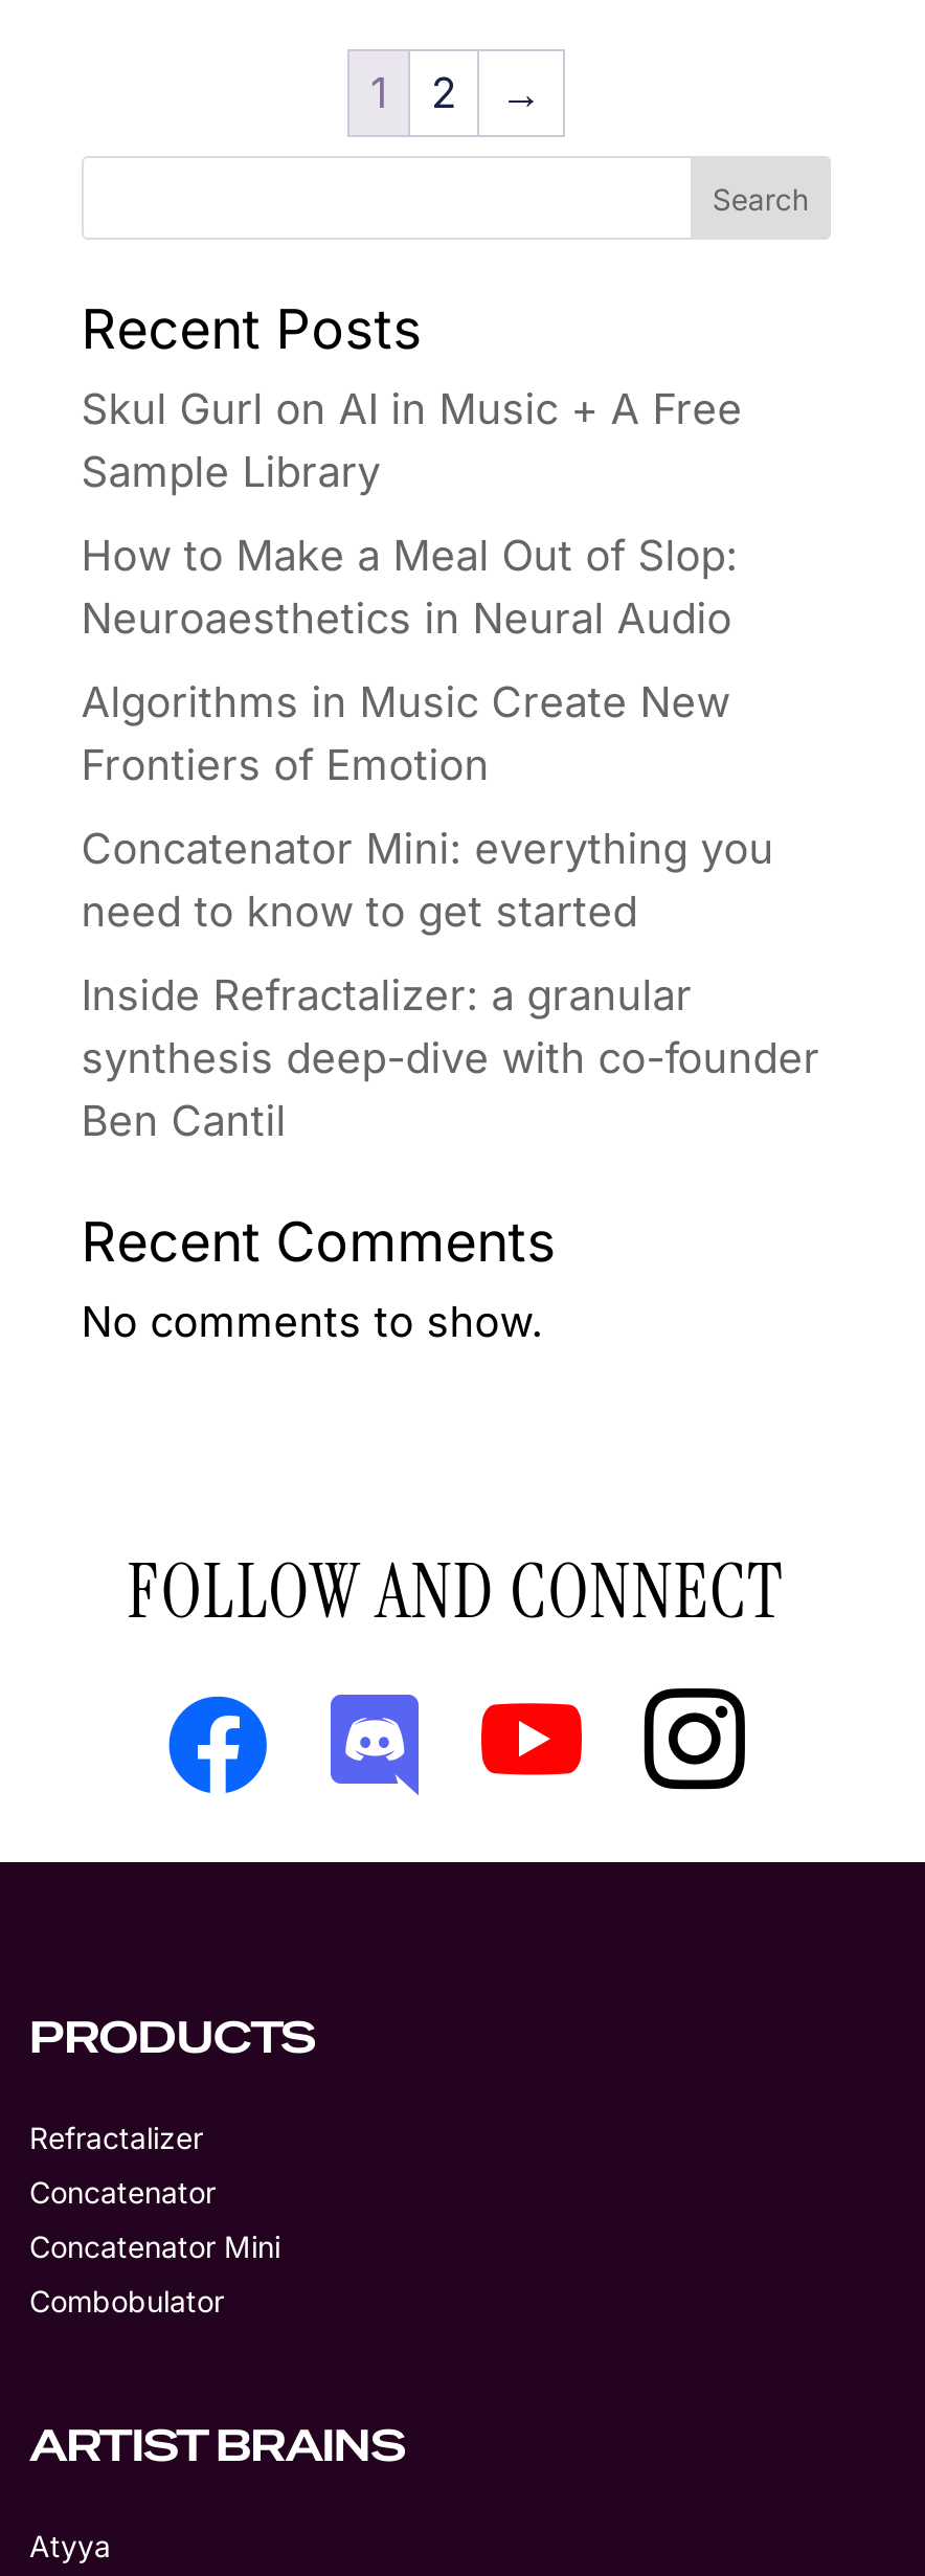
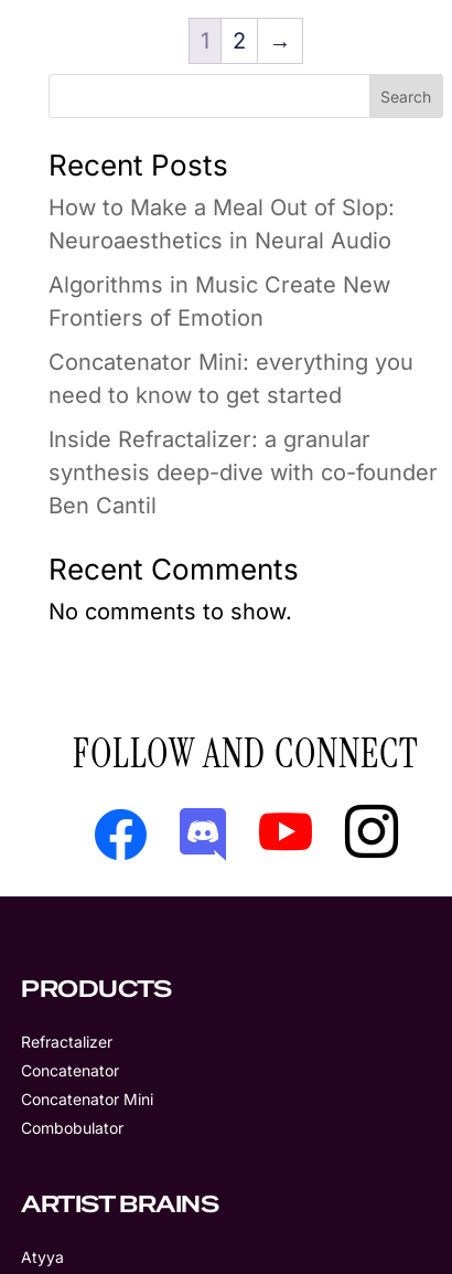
- Skul Gurl on AI in Music + A Free
- Sample Library
